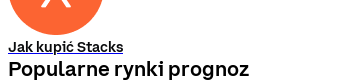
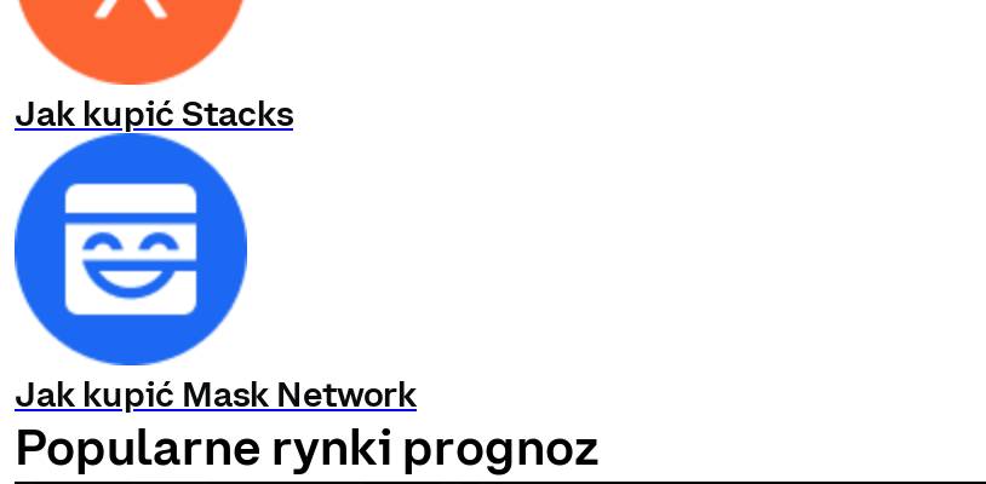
+ [image]
+ Jak kupić Mask Network
